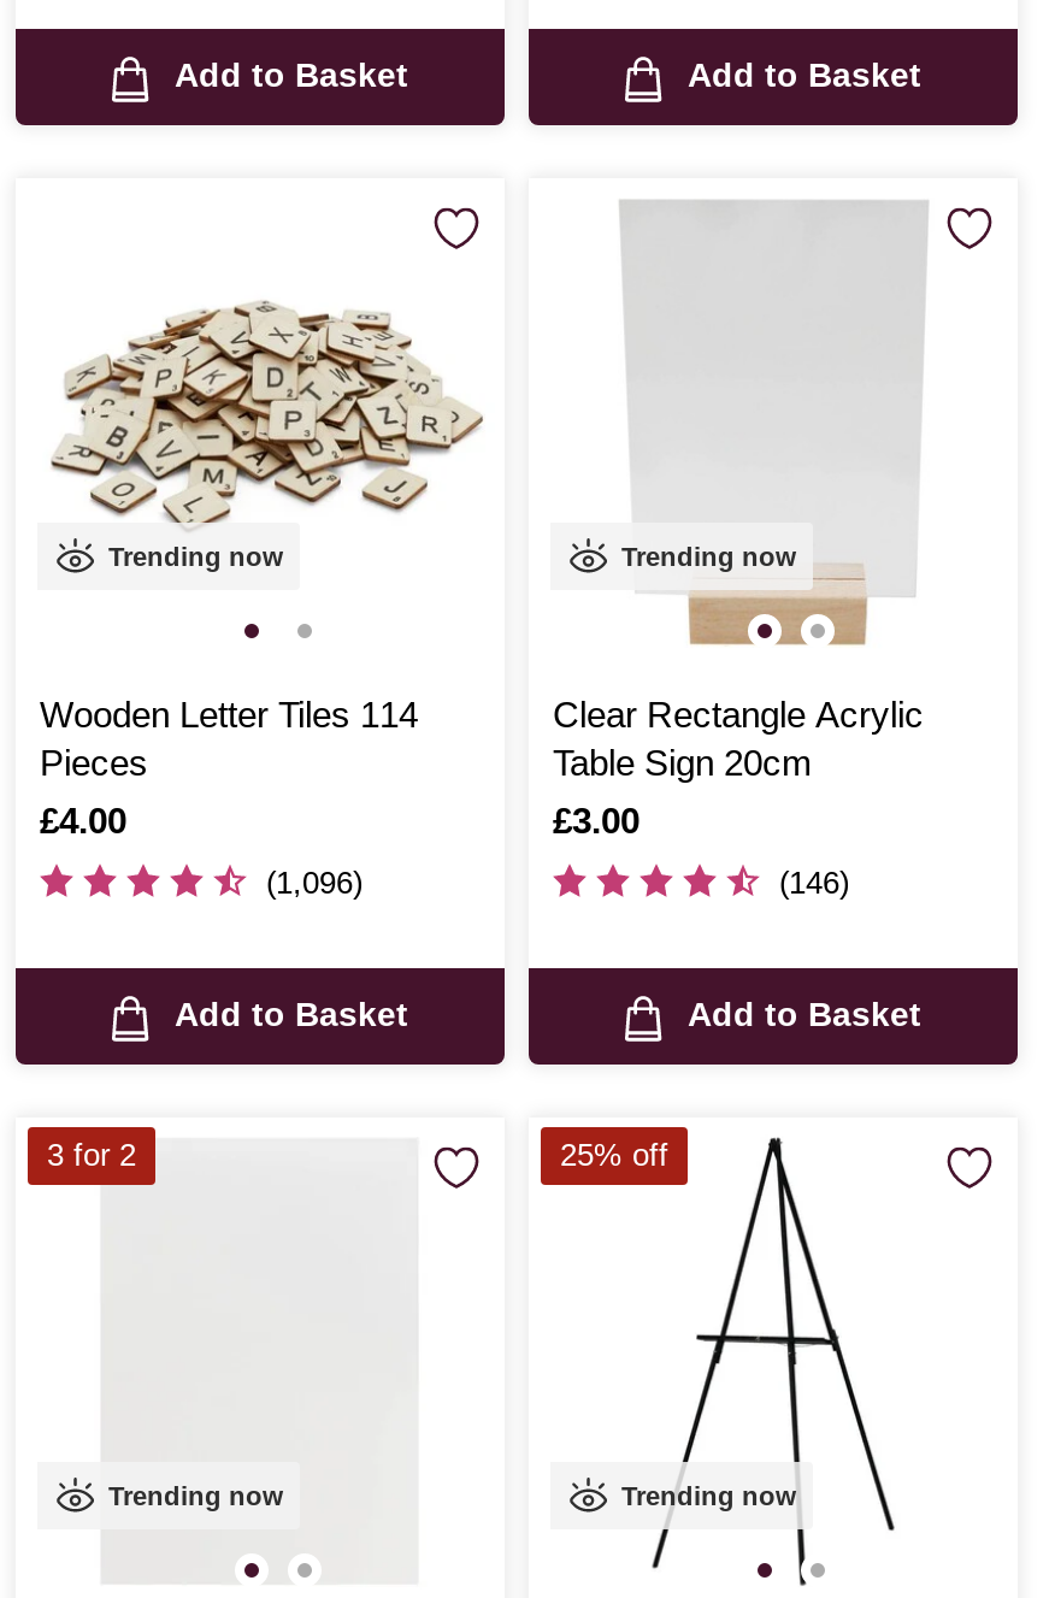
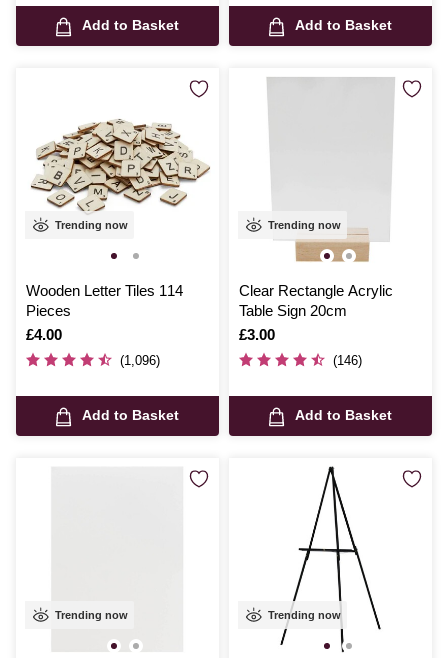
- 3 for 2

- 25% off
